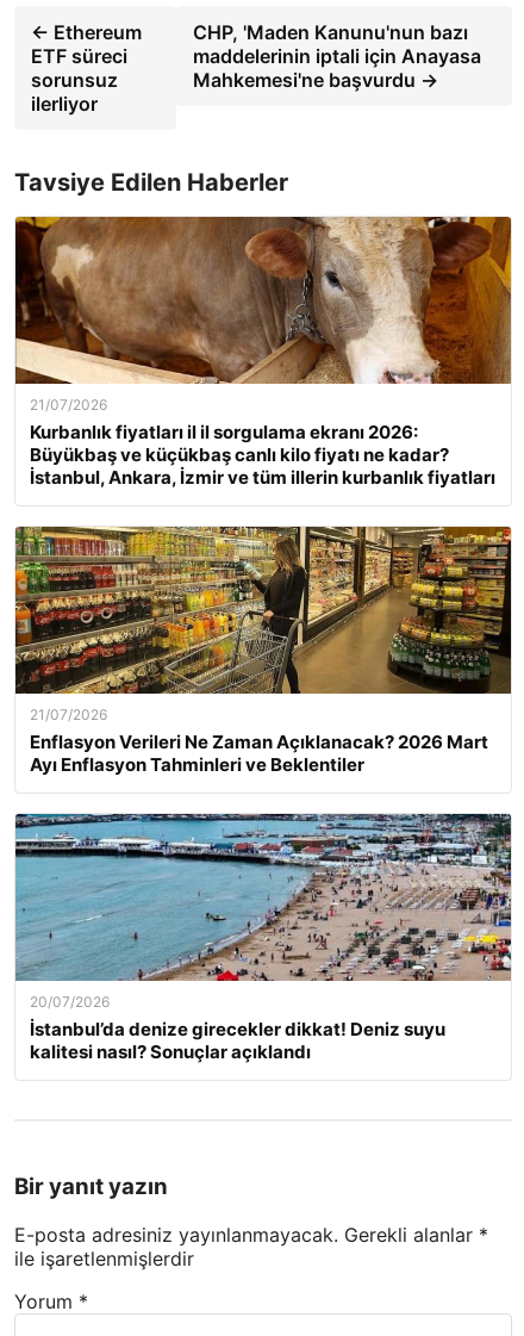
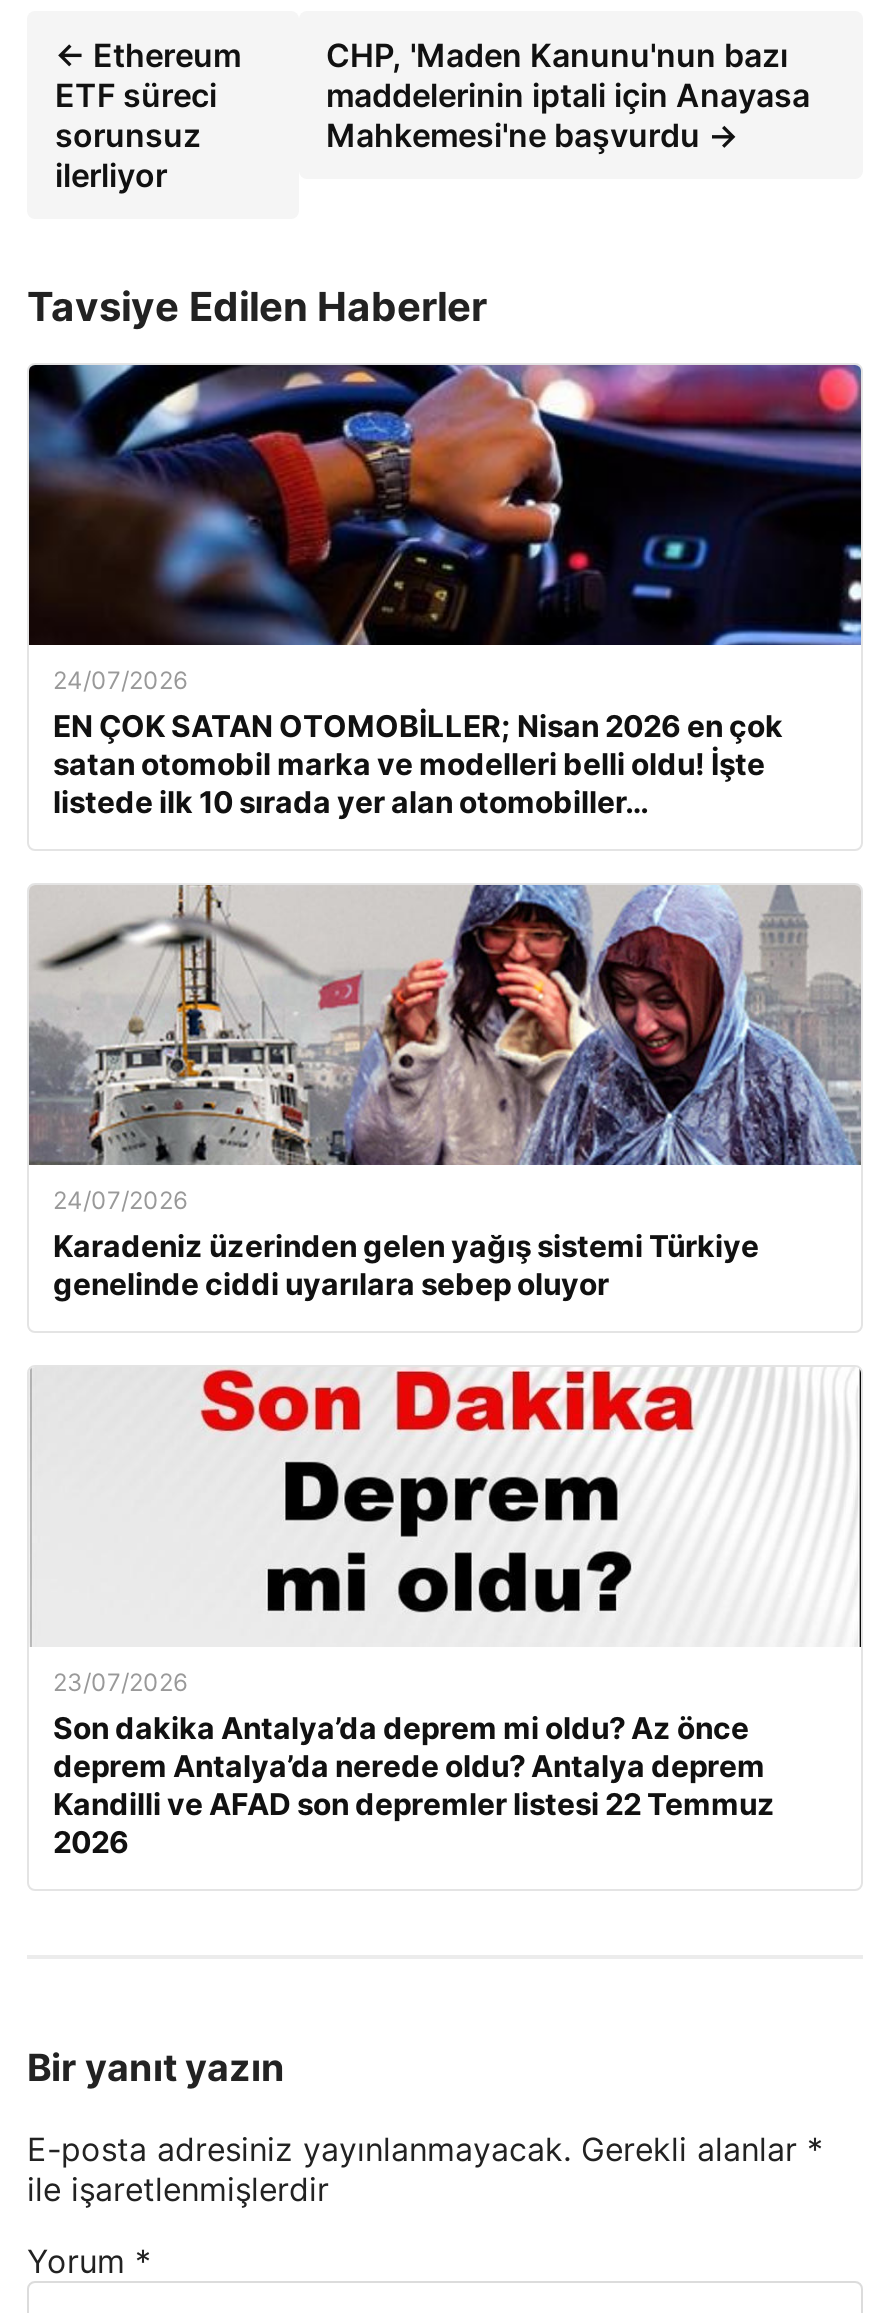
- [image]
- 21/07/2026
- Kurbanlık fiyatları il il sorgulama ekranı 2026:
- Büyükbaş ve küçükbaş canlı kilo fiyatı ne kadar?
- İstanbul, Ankara, İzmir ve tüm illerin kurbanlık fiyatları
+ [image]
+ 24/07/2026
+ EN ÇOK SATAN OTOMOBİLLER; Nisan 2026 en çok
+ satan otomobil marka ve modelleri belli oldu! İşte
+ listede ilk 10 sırada yer alan otomobiller…

- [image]
- 21/07/2026
- Enflasyon Verileri Ne Zaman Açıklanacak? 2026 Mart
- Ayı Enflasyon Tahminleri ve Beklentiler
+ [image]
+ 24/07/2026
+ Karadeniz üzerinden gelen yağış sistemi Türkiye
+ genelinde ciddi uyarılara sebep oluyor

- [image]
- 20/07/2026
- İstanbul’da denize girecekler dikkat! Deniz suyu
- kalitesi nasıl? Sonuçlar açıklandı
+ [image]
+ 23/07/2026
+ Son dakika Antalya’da deprem mi oldu? Az önce
+ deprem Antalya’da nerede oldu? Antalya deprem
+ Kandilli ve AFAD son depremler listesi 22 Temmuz
+ 2026
